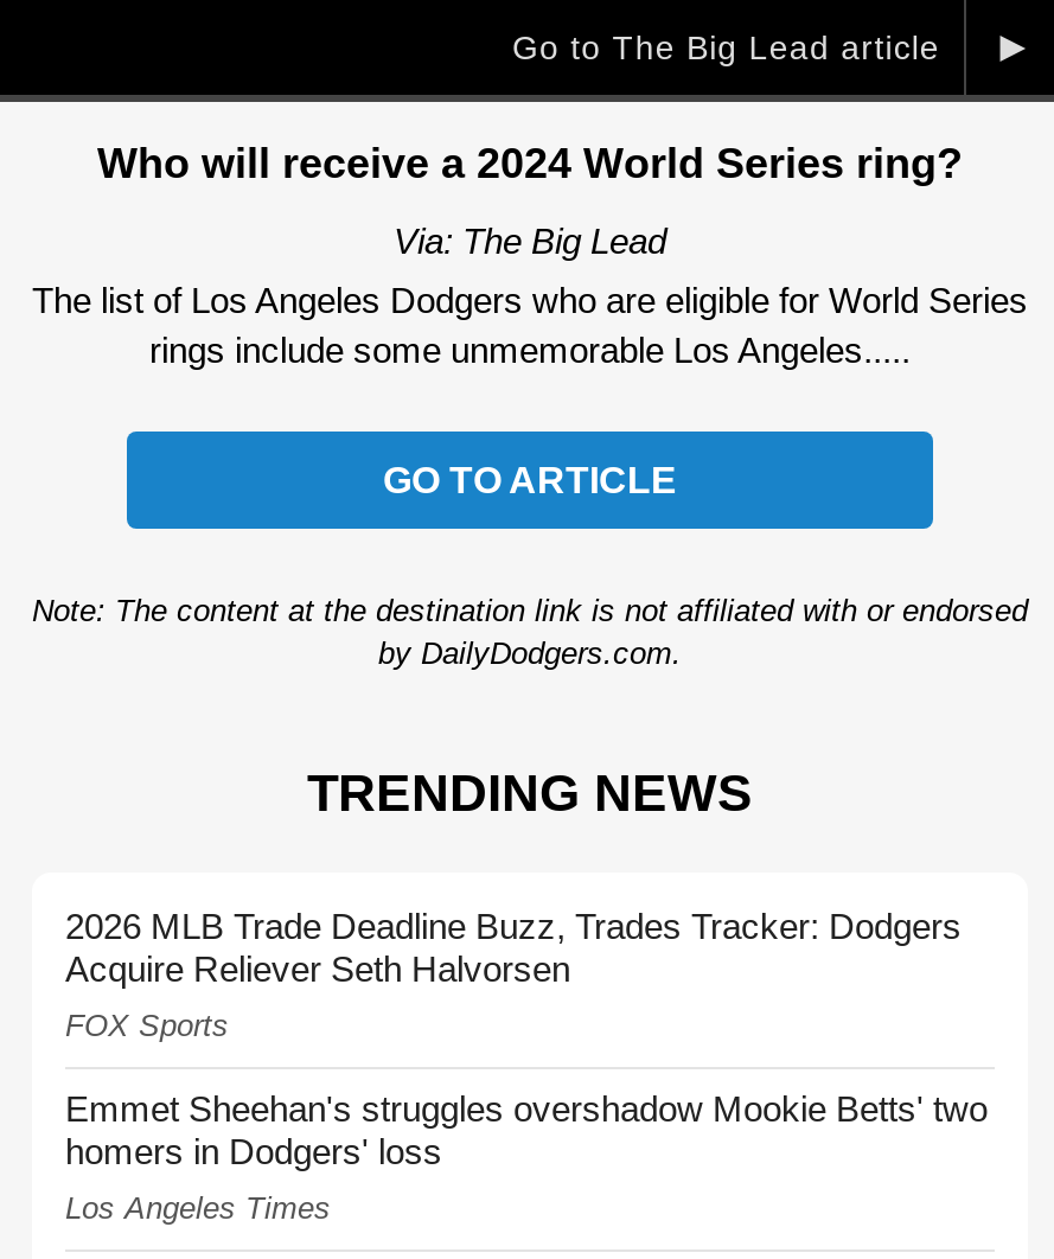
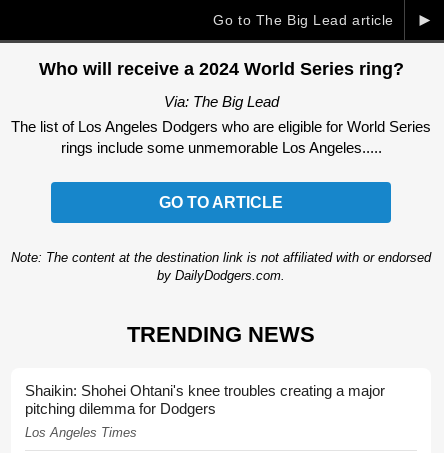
- 2026 MLB Trade Deadline Buzz, Trades Tracker: Dodgers
- Acquire Reliever Seth Halvorsen
- FOX Sports
- Emmet Sheehan's struggles overshadow Mookie Betts' two
- homers in Dodgers' loss
+ Shaikin: Shohei Ohtani's knee troubles creating a major
+ pitching dilemma for Dodgers
